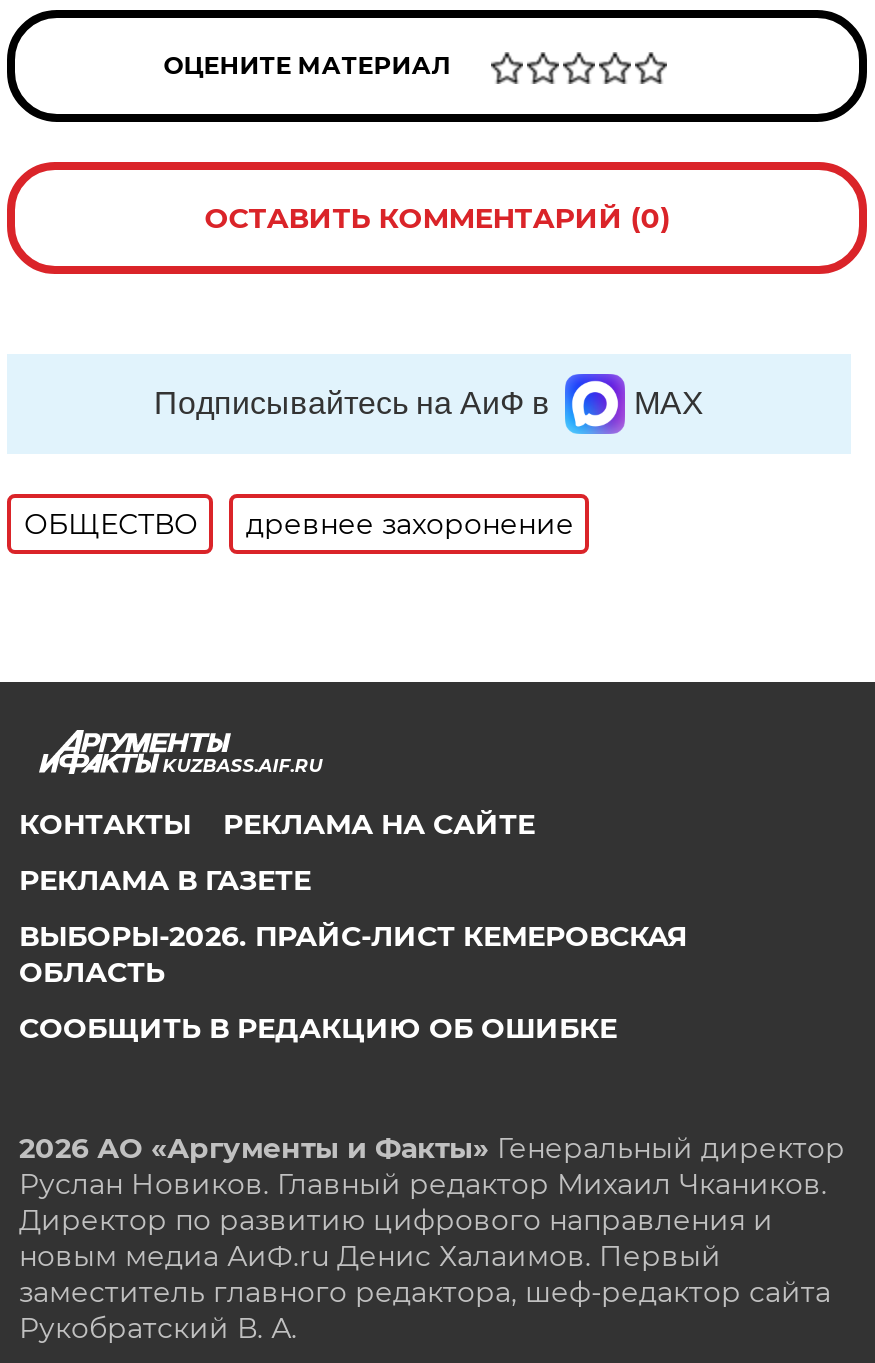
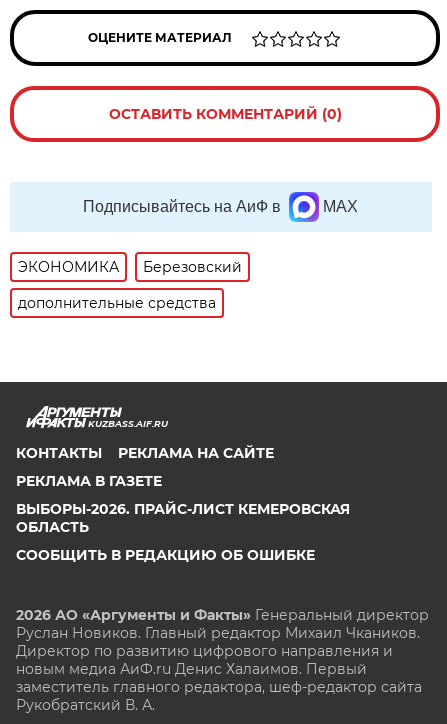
- ОБЩЕСТВО
- древнее захоронение
+ ЭКОНОМИКА
+ Березовский
+ дополнительные средства
